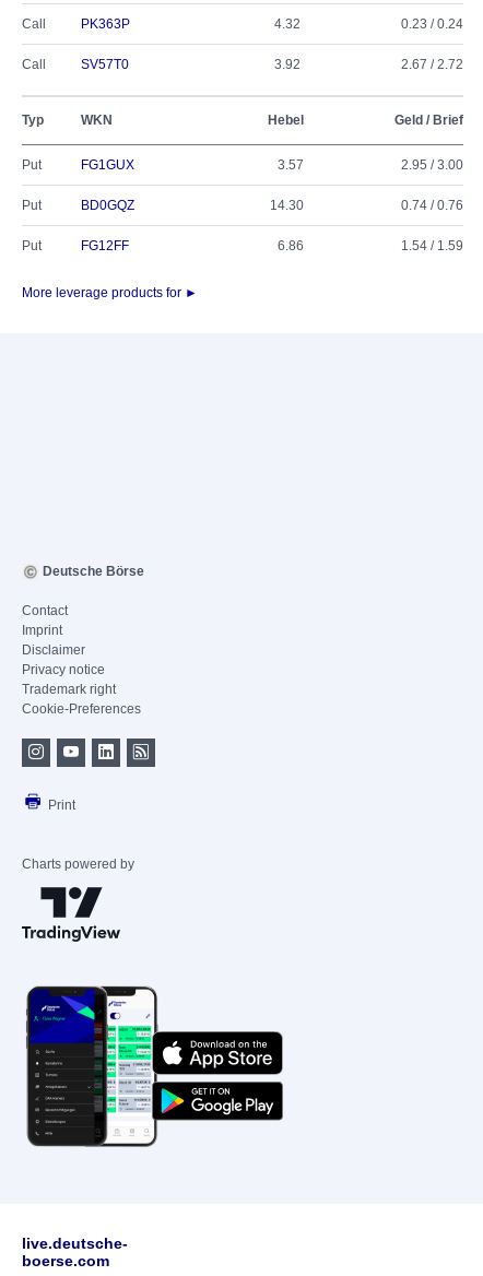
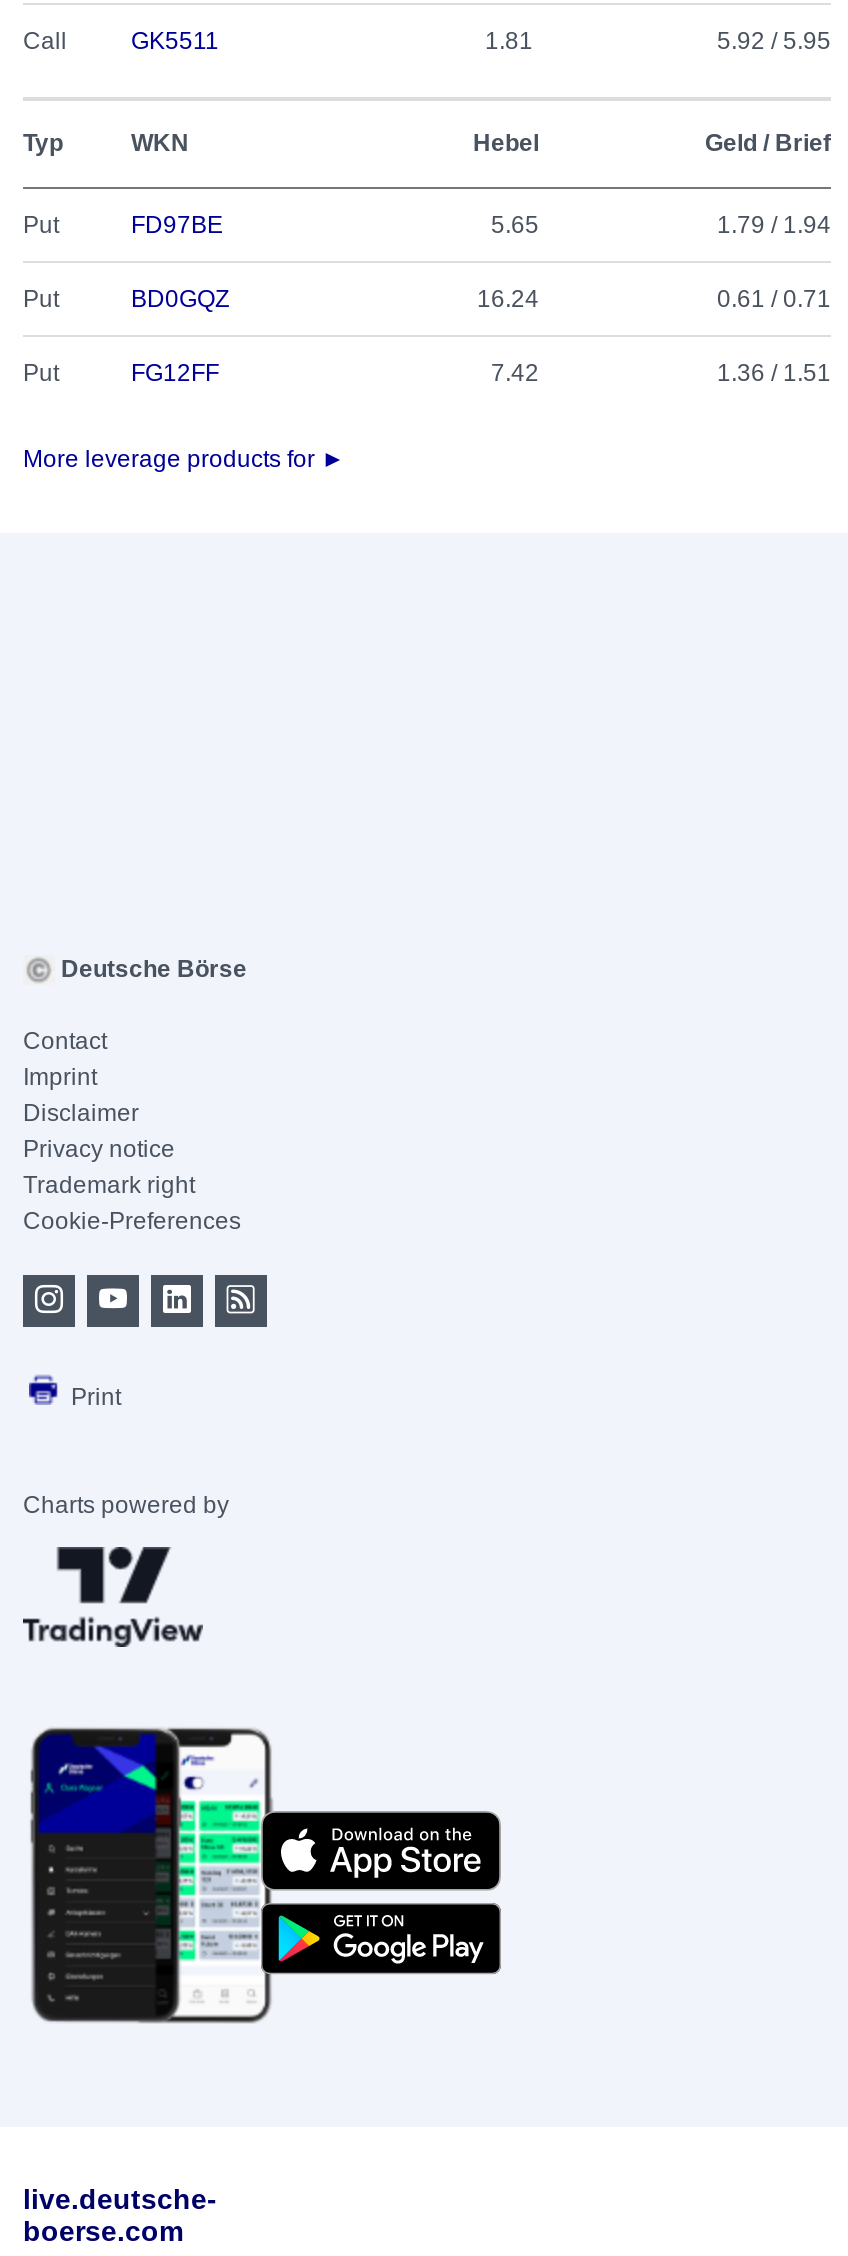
- PK363P
- 4.32
- 0.23 / 0.24
- Call
- SV57T0
- 3.92
- 2.67 / 2.72
+ GK5511
+ 1.81
+ 5.92 / 5.95

- FG1GUX
- 3.57
- 2.95 / 3.00
+ FD97BE
+ 5.65
+ 1.79 / 1.94

- 14.30
+ 16.24

- 0.74 / 0.76
+ 0.61 / 0.71

- 6.86
+ 7.42

- 1.54 / 1.59
+ 1.36 / 1.51
